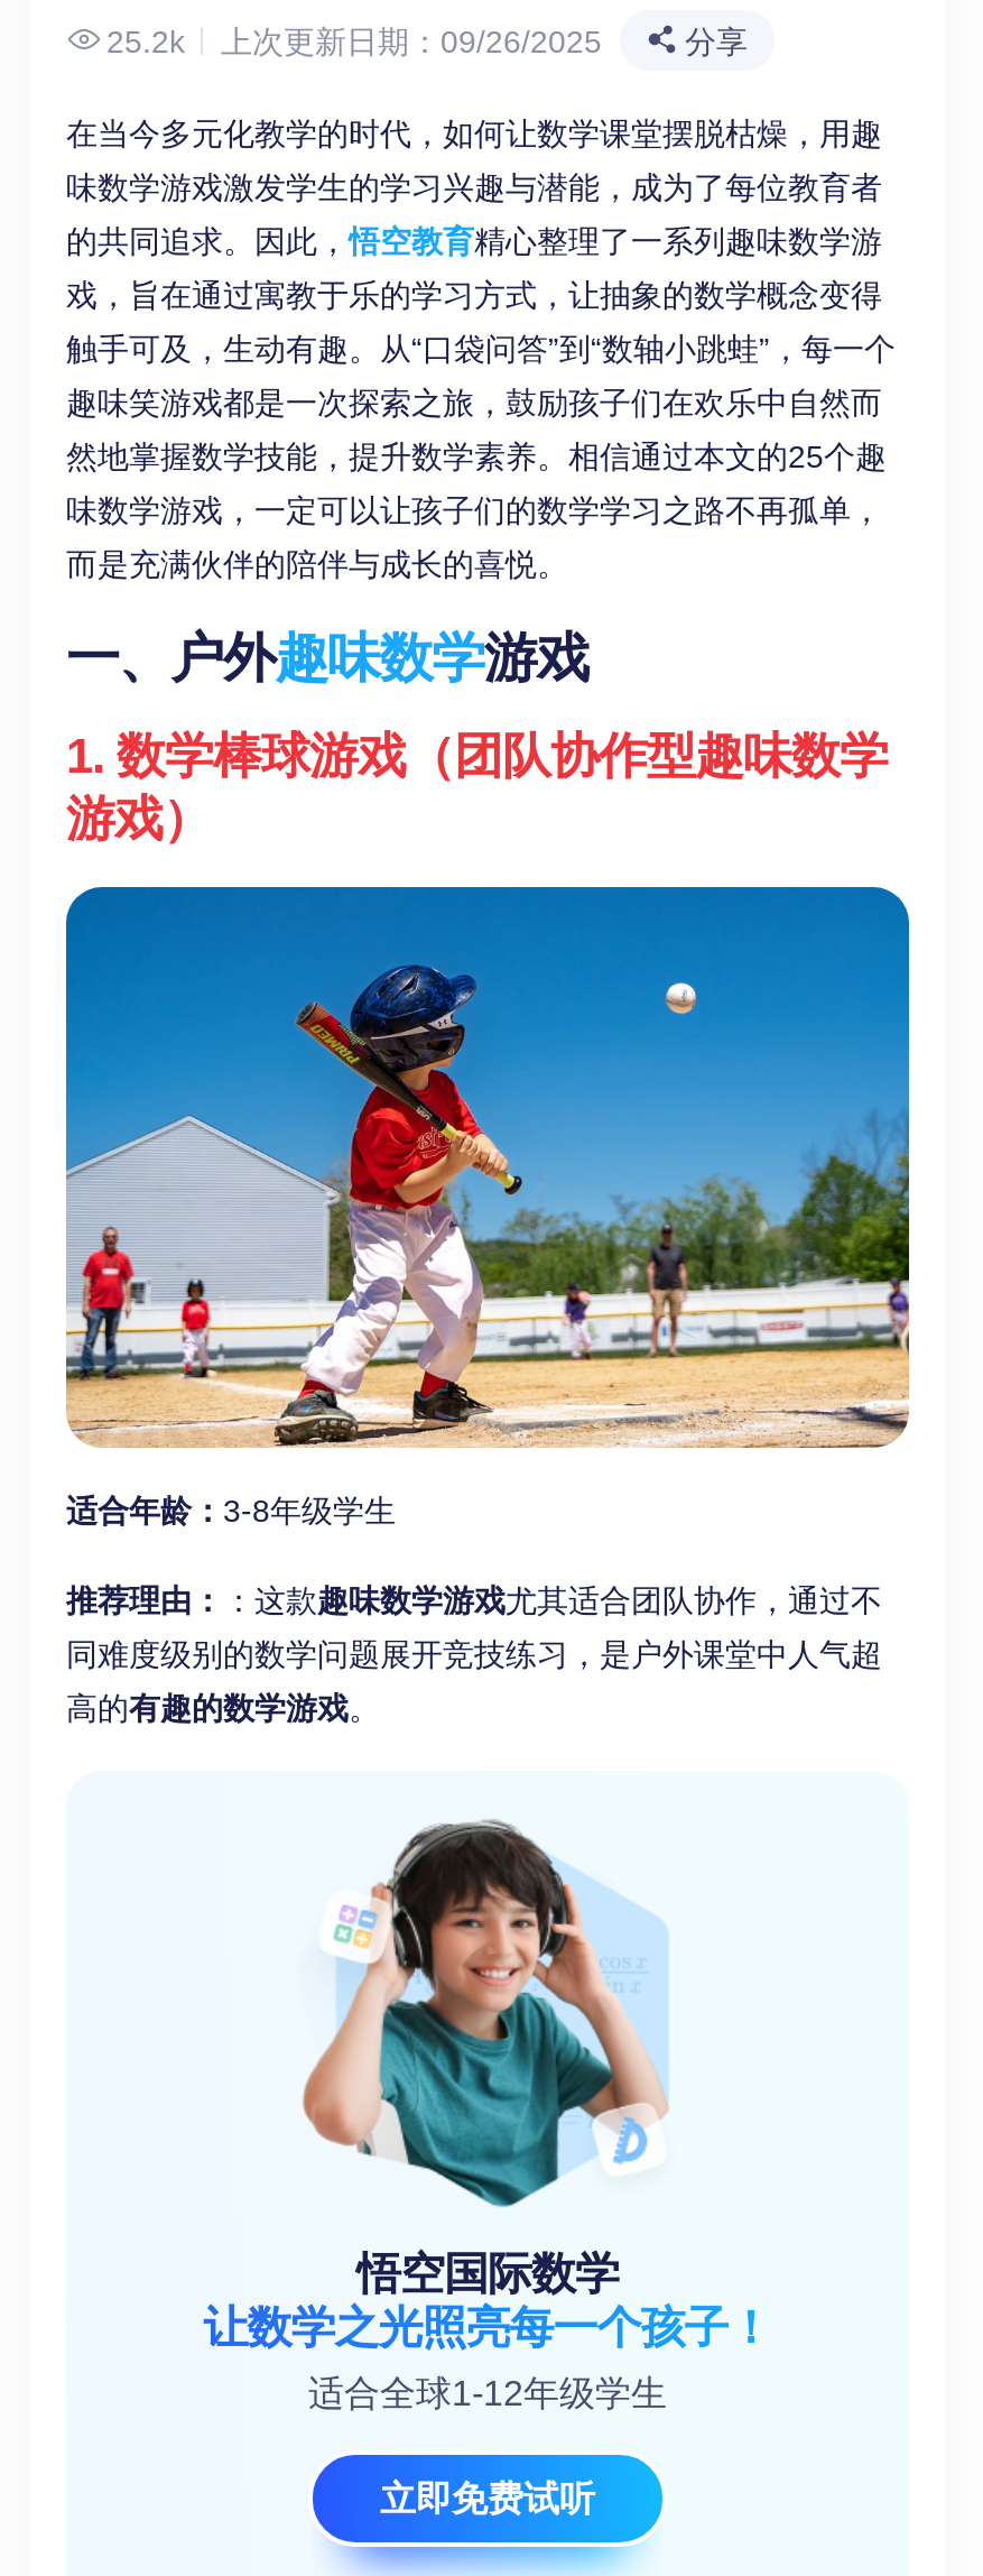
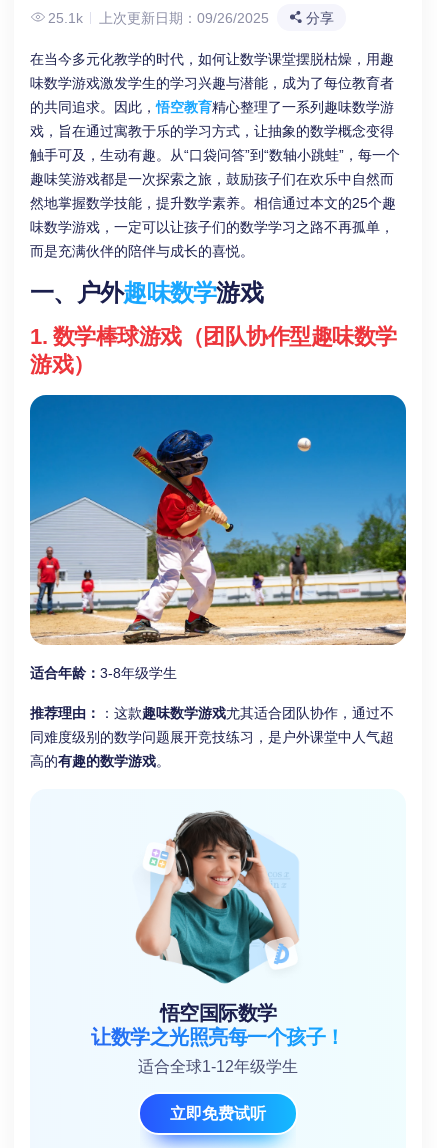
- 25.2k 上次更新日期：09/26/2025
+ 25.1k 上次更新日期：09/26/2025
